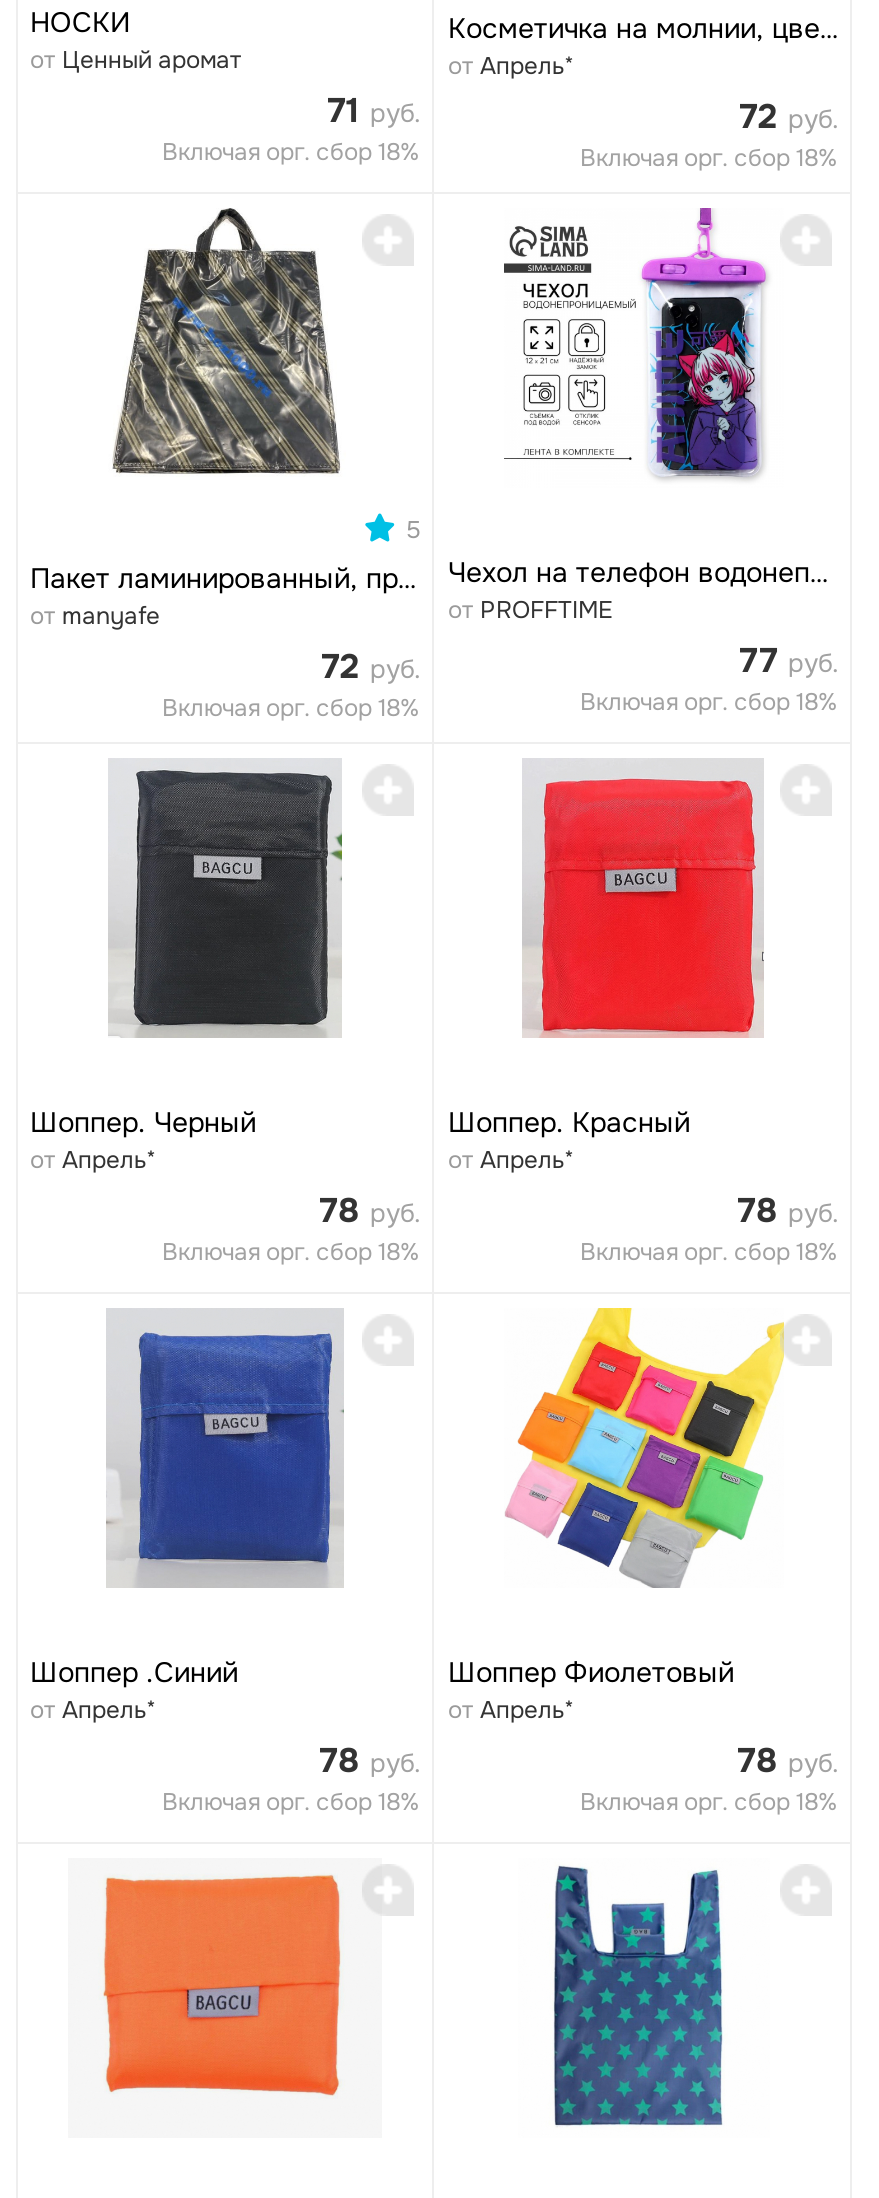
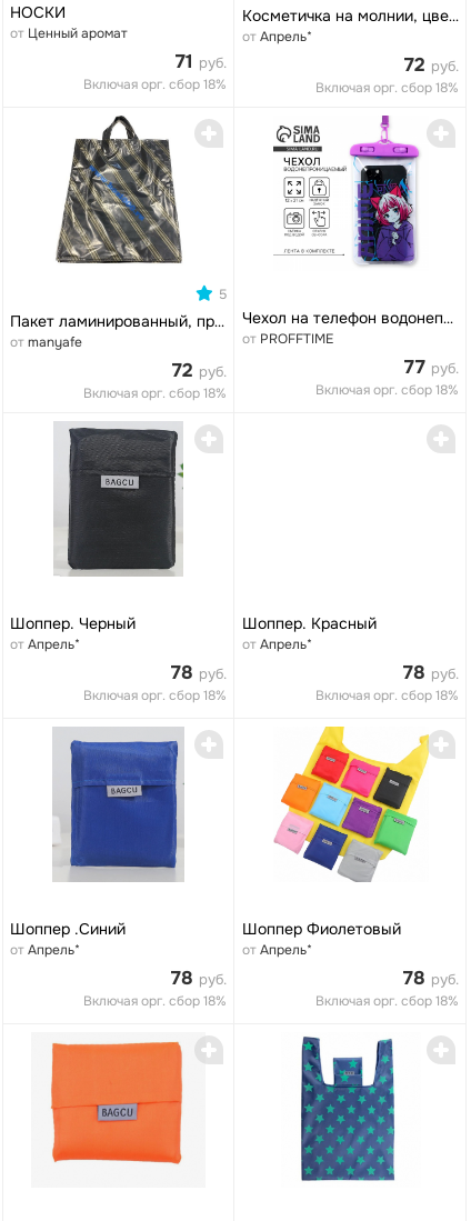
- [image]
